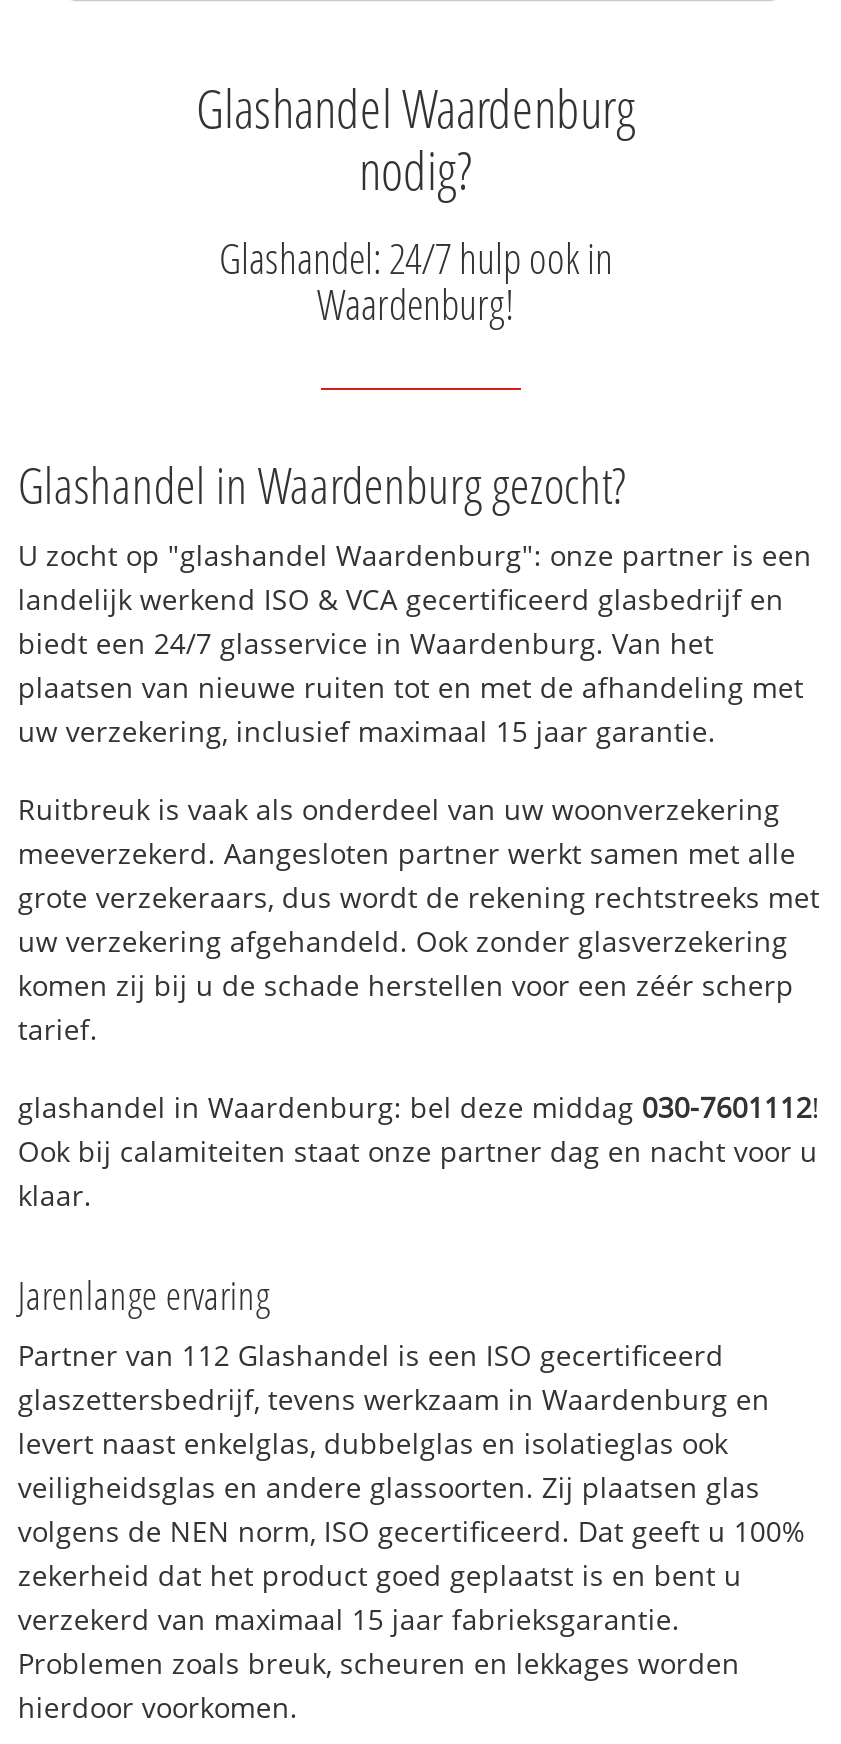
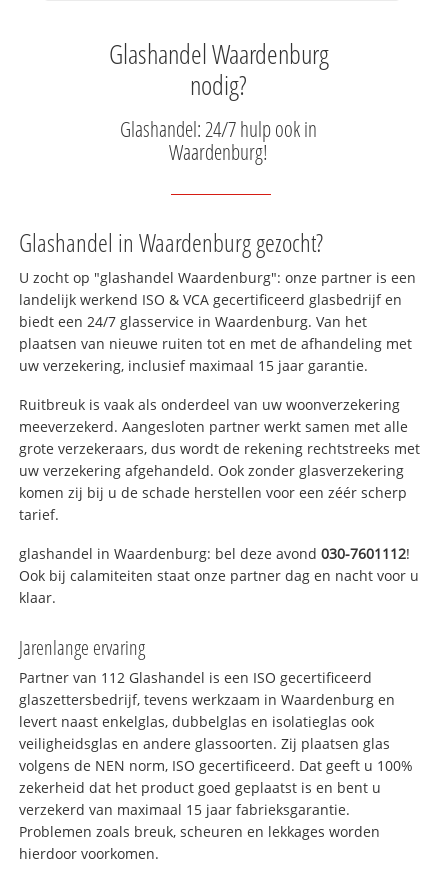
- glashandel in Waardenburg: bel deze middag 030-7601112!
+ glashandel in Waardenburg: bel deze avond 030-7601112!
